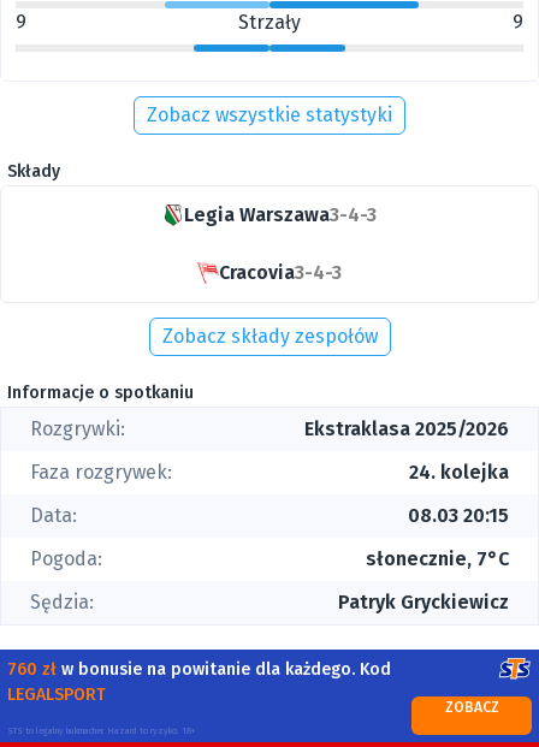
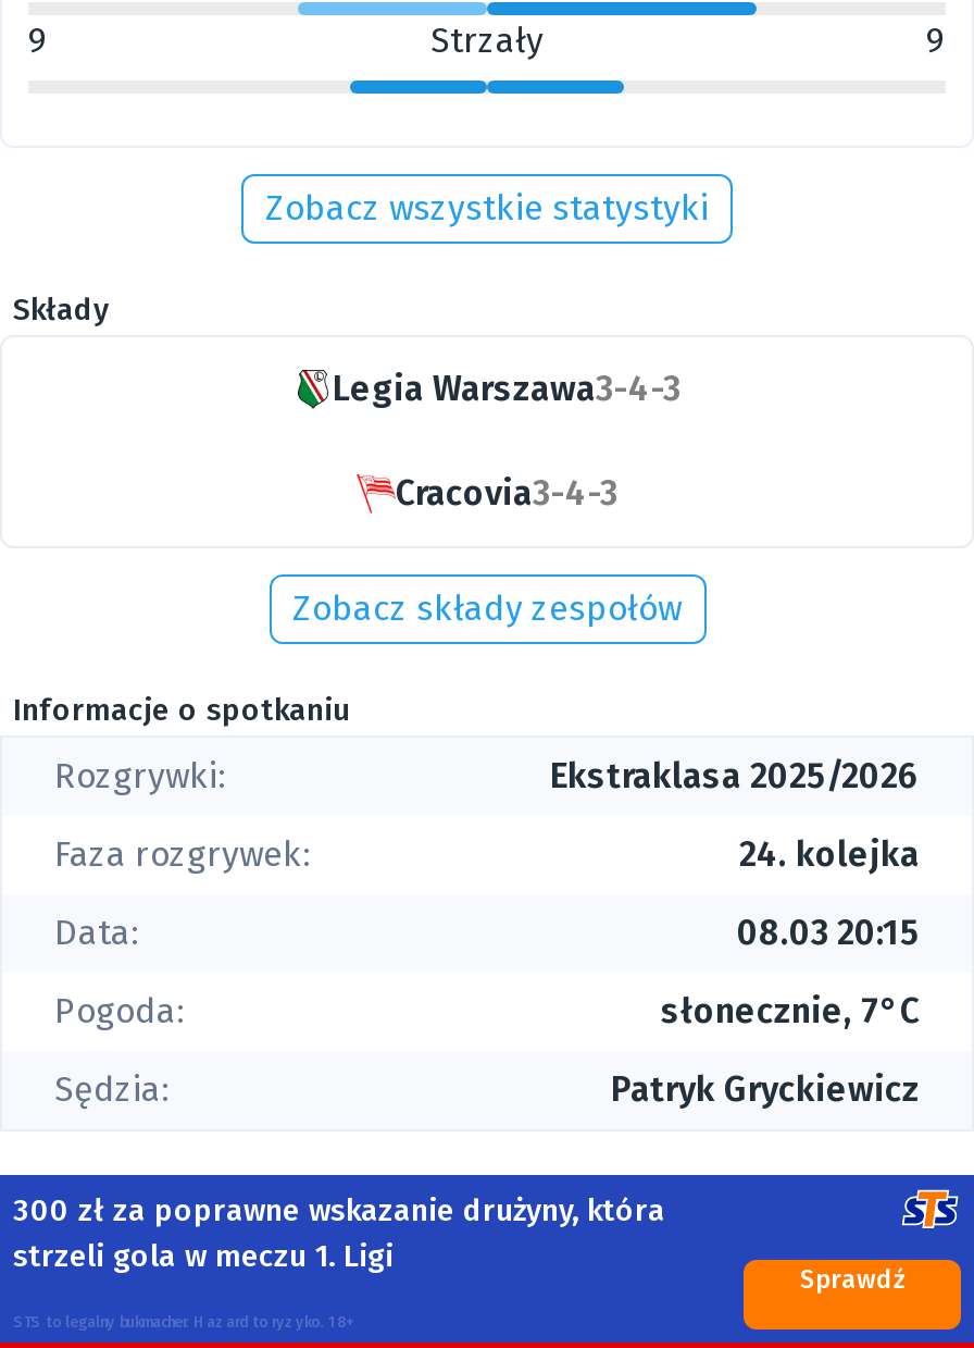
- 760 zł w bonusie na powitanie dla każdego. Kod
- LEGALSPORT
+ 300 zł za poprawne wskazanie drużyny, która
+ strzeli gola w meczu 1. Ligi

- ZOBACZ
+ Sprawdź
